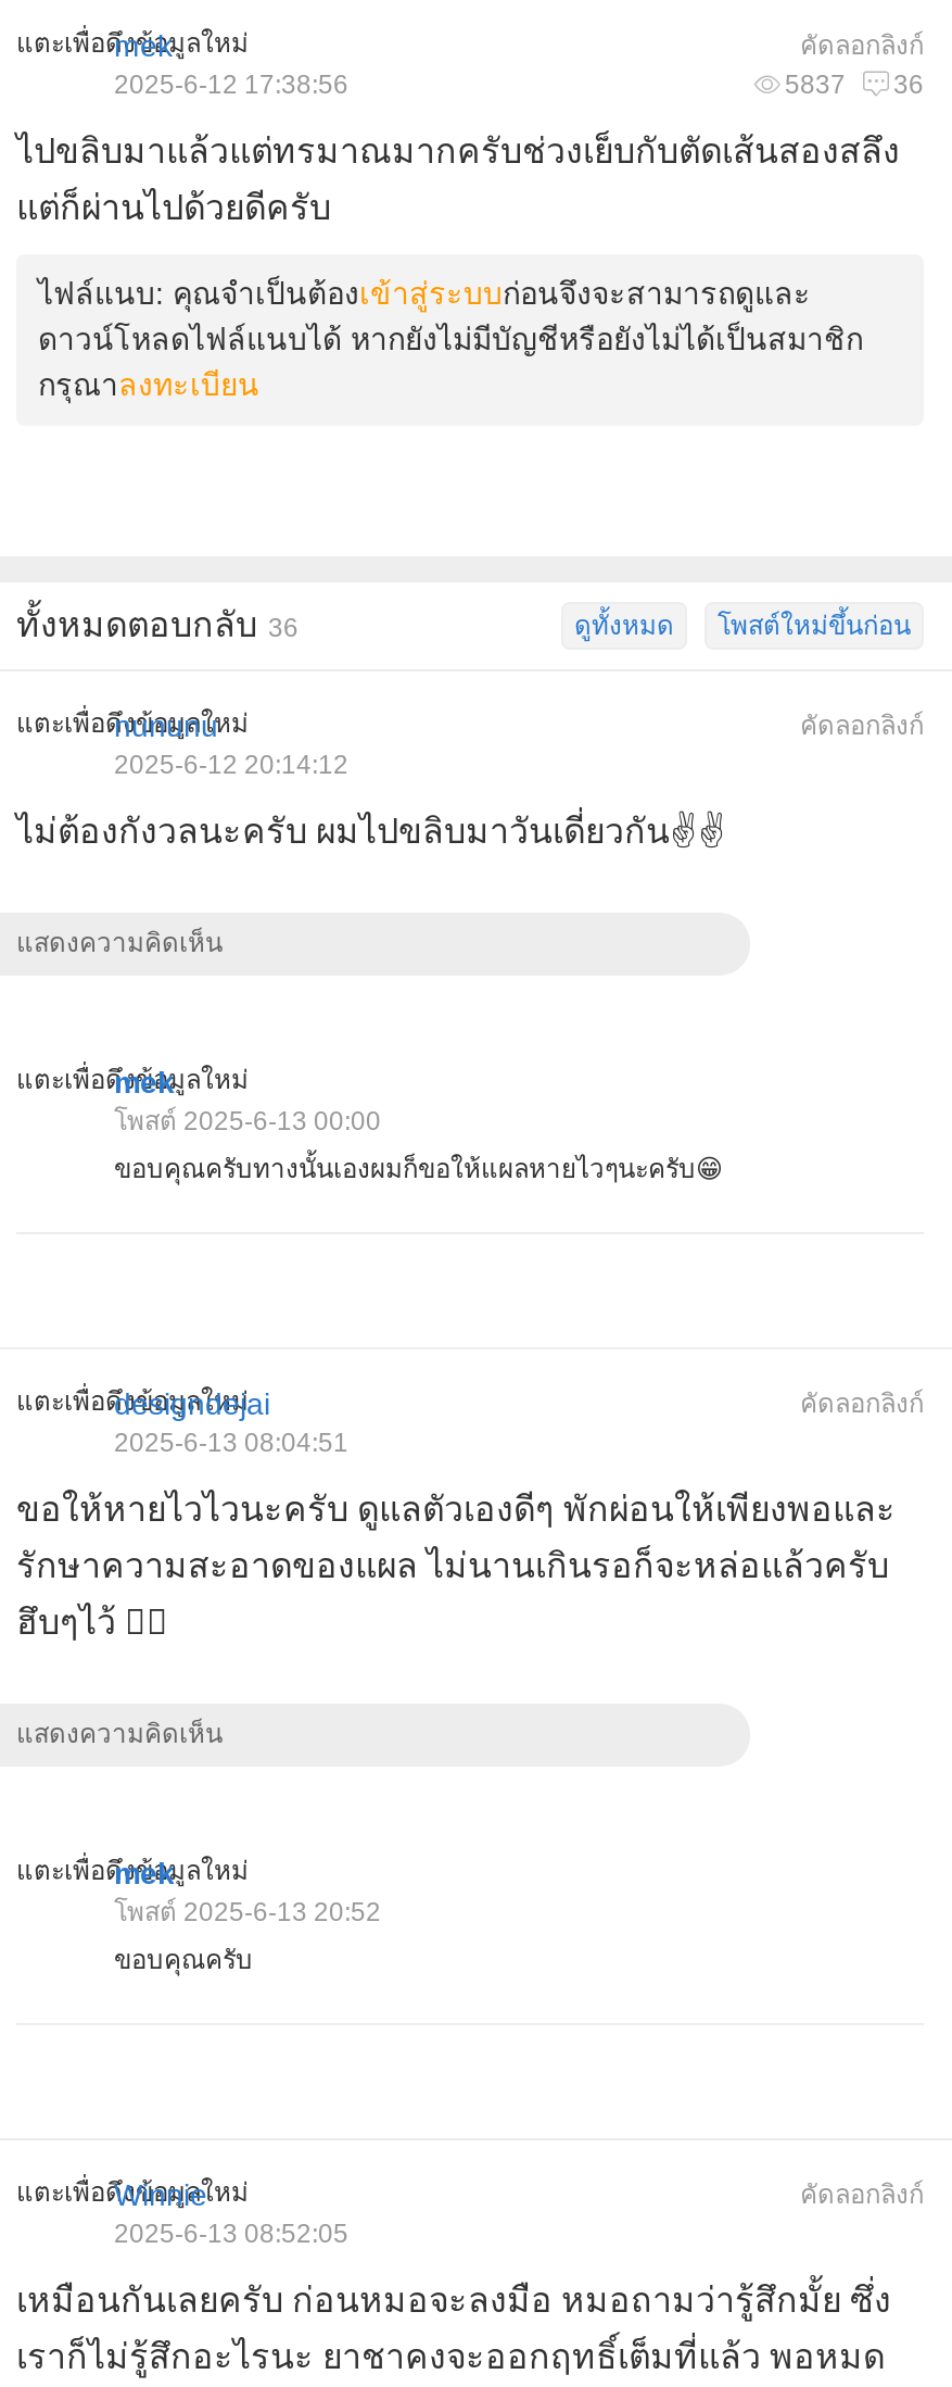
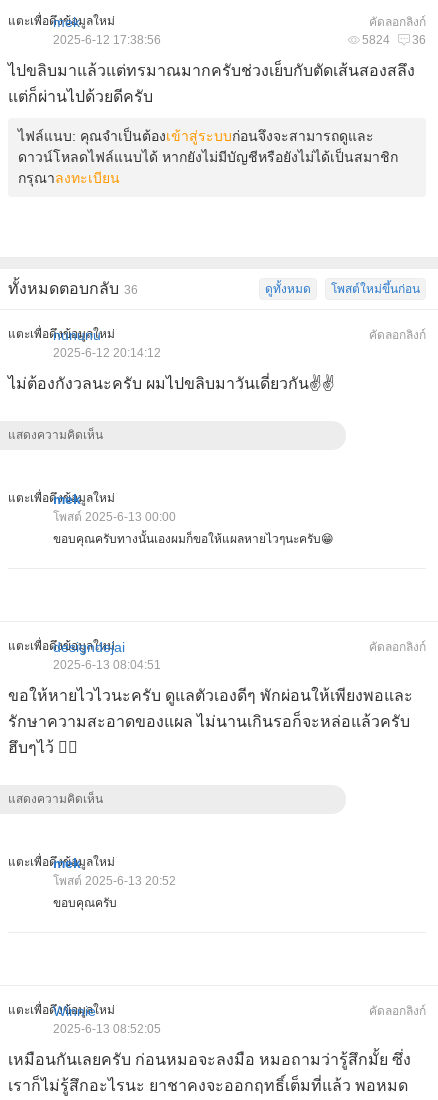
- 5837 36
+ 5824 36
